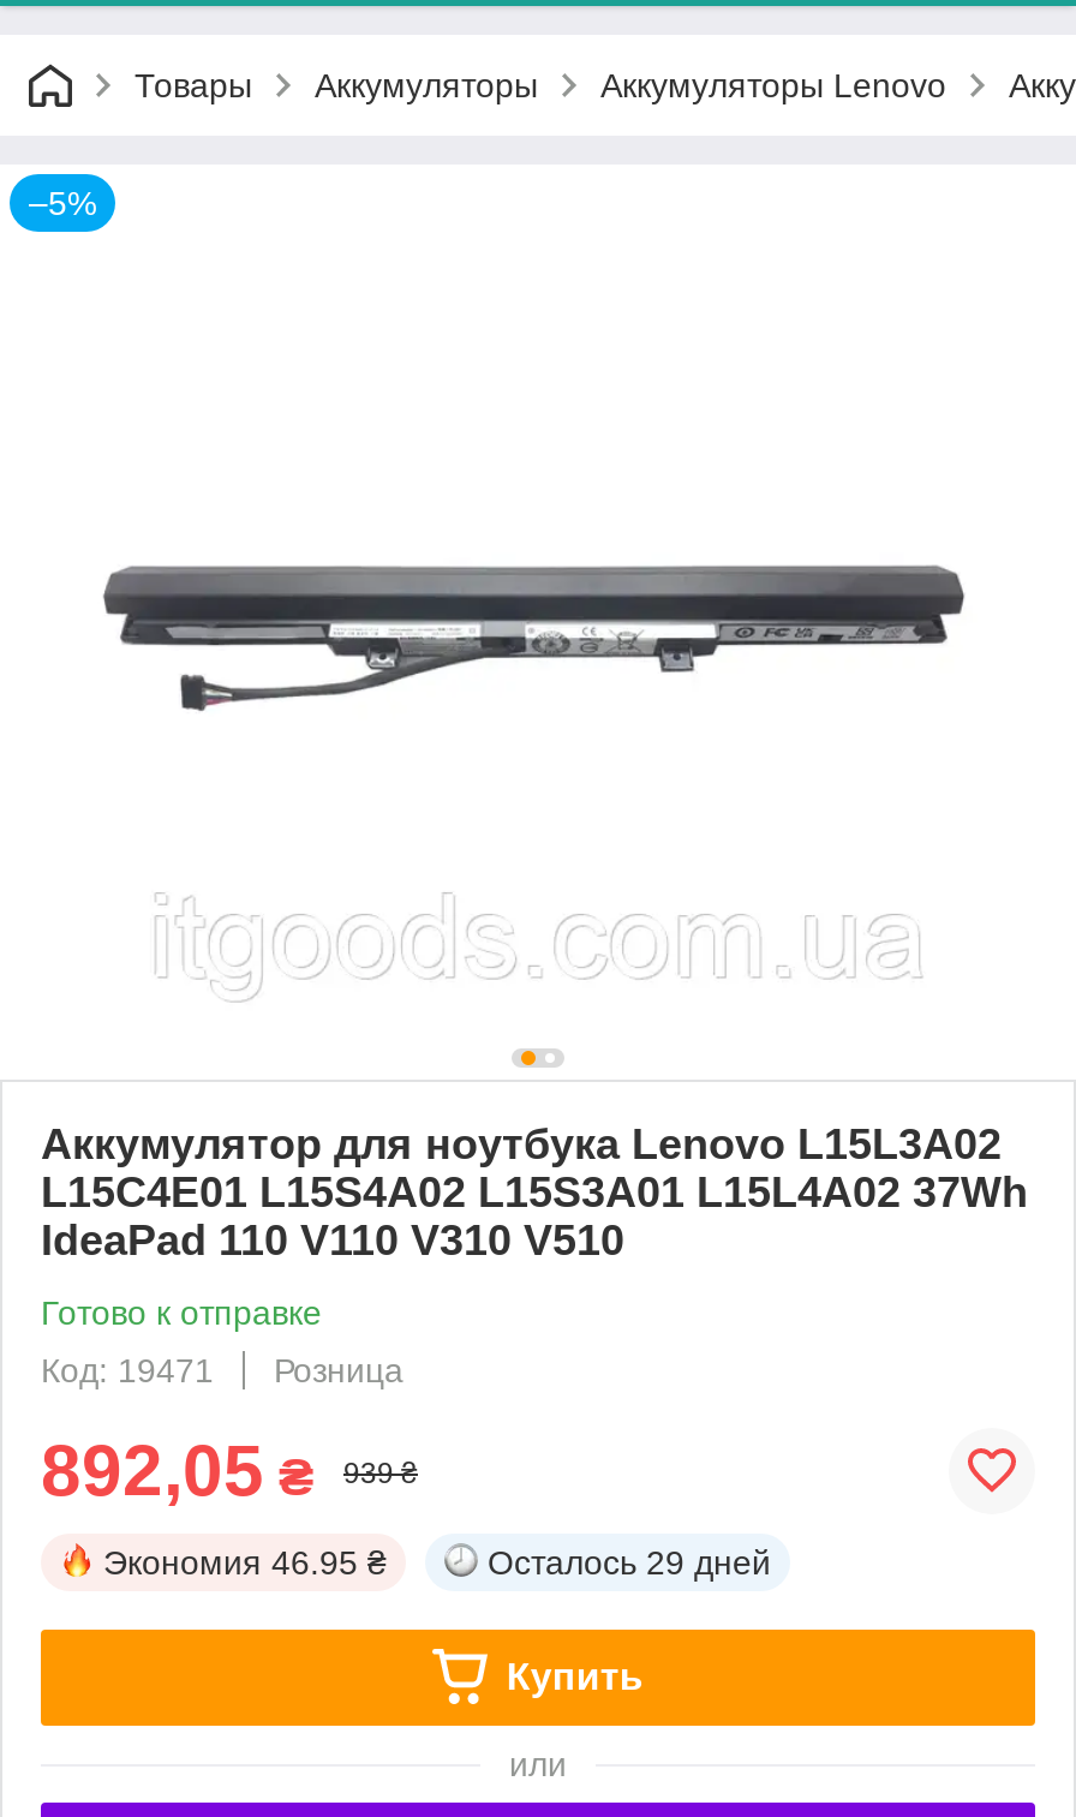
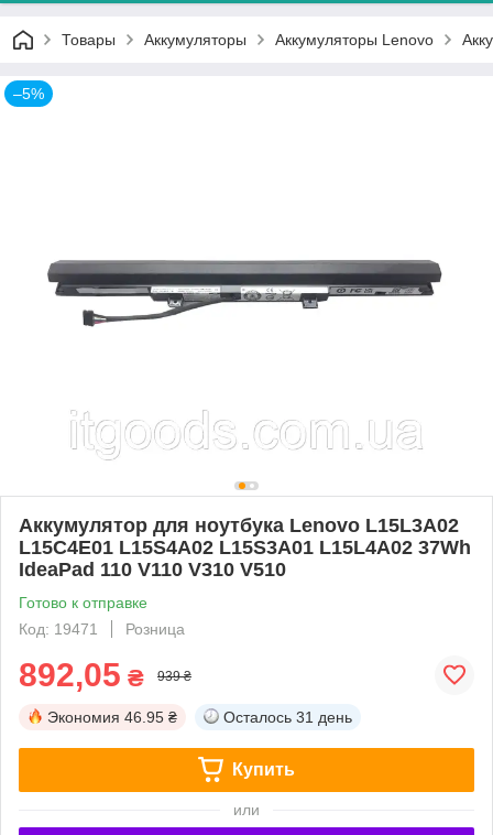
- Осталось 29 дней
+ Осталось 31 день
